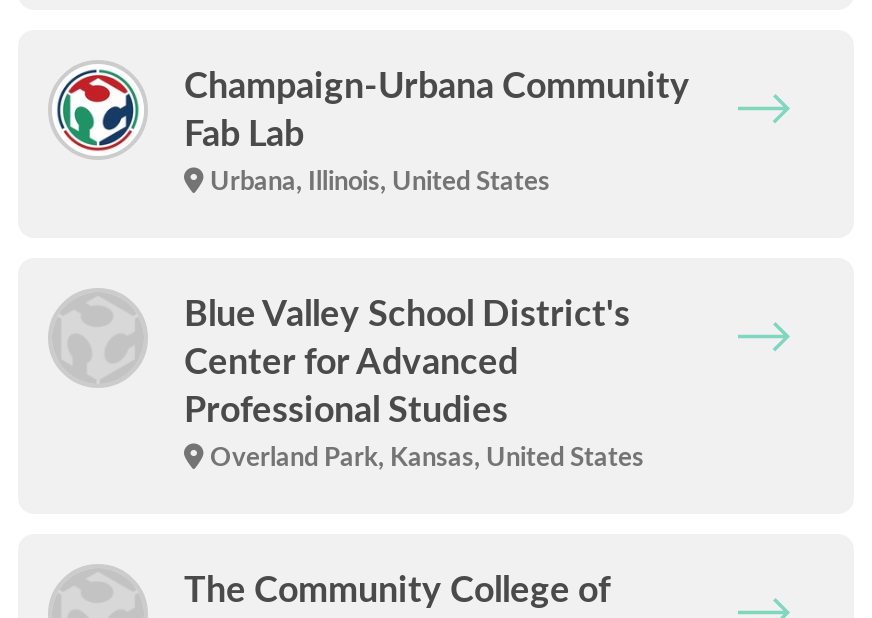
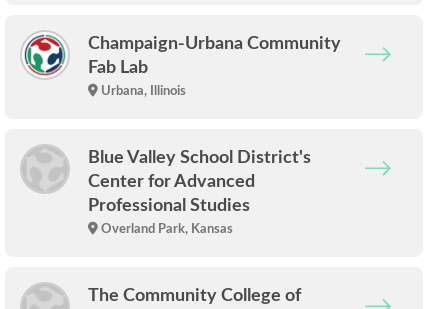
- Urbana, Illinois, United States
+ Urbana, Illinois

- Overland Park, Kansas, United States
+ Overland Park, Kansas
